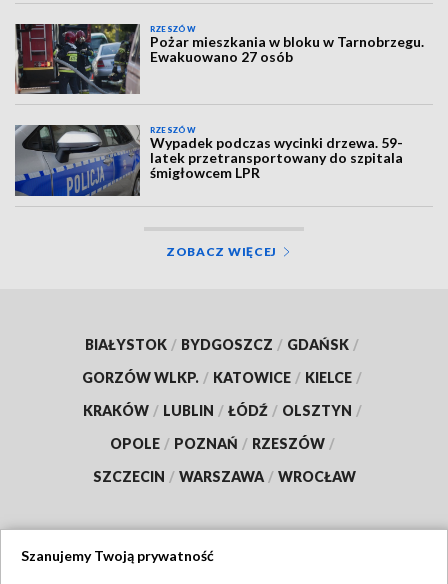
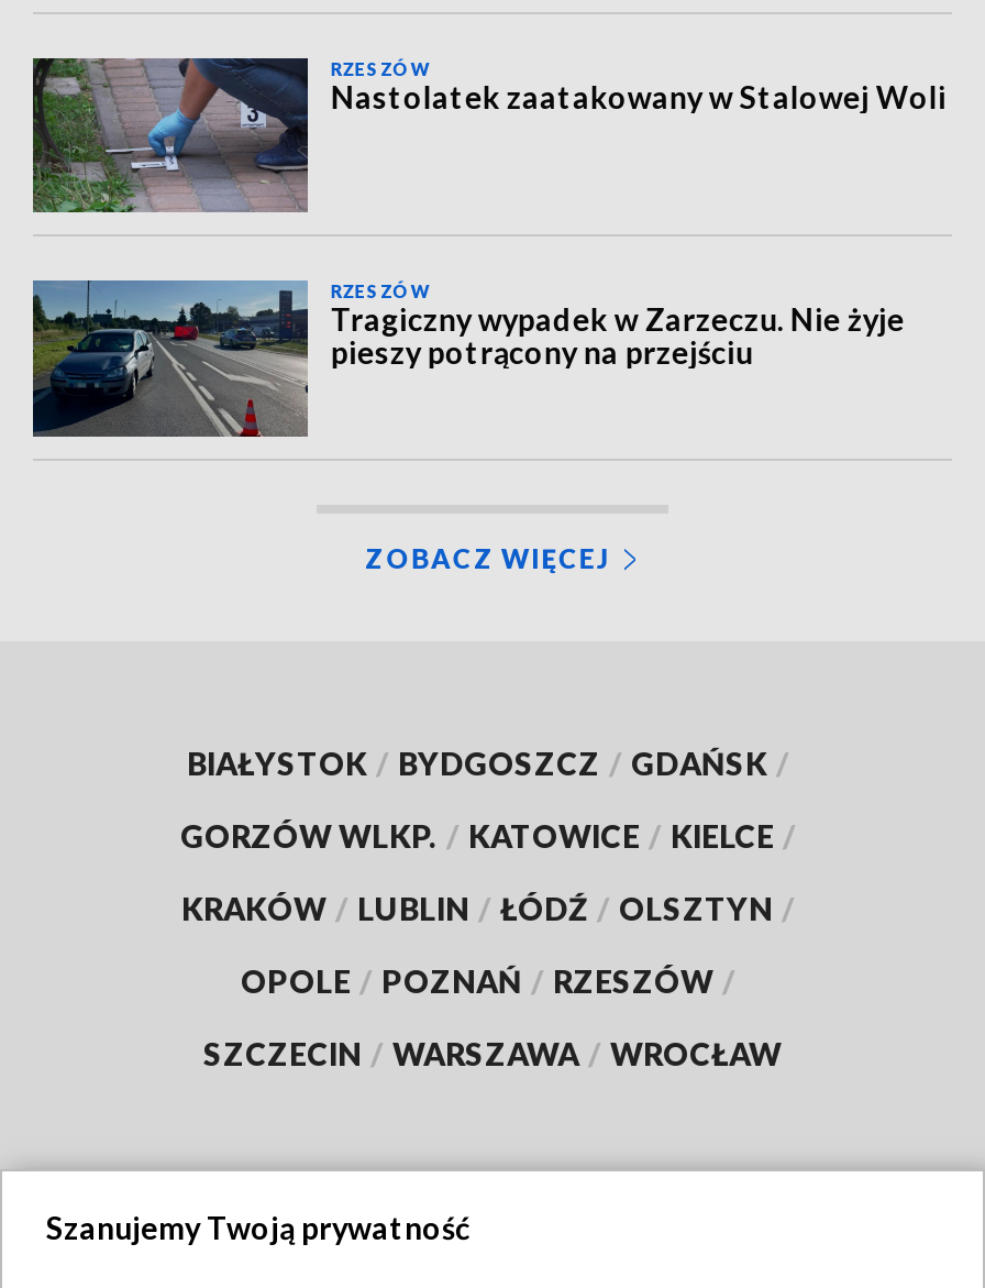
- [image]
- Pożar mieszkania w bloku w Tarnobrzegu.
- Ewakuowano 27 osób
+ [image]
+ Nastolatek zaatakowany w Stalowej Woli

- [image]
- Wypadek podczas wycinki drzewa. 59-
- latek przetransportowany do szpitala
- śmigłowcem LPR
+ [image]
+ Tragiczny wypadek w Zarzeczu. Nie żyje
+ pieszy potrącony na przejściu
